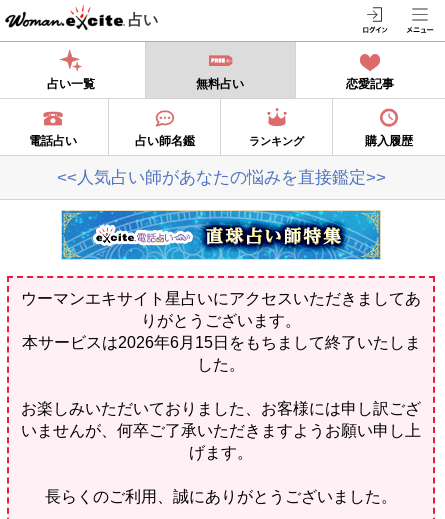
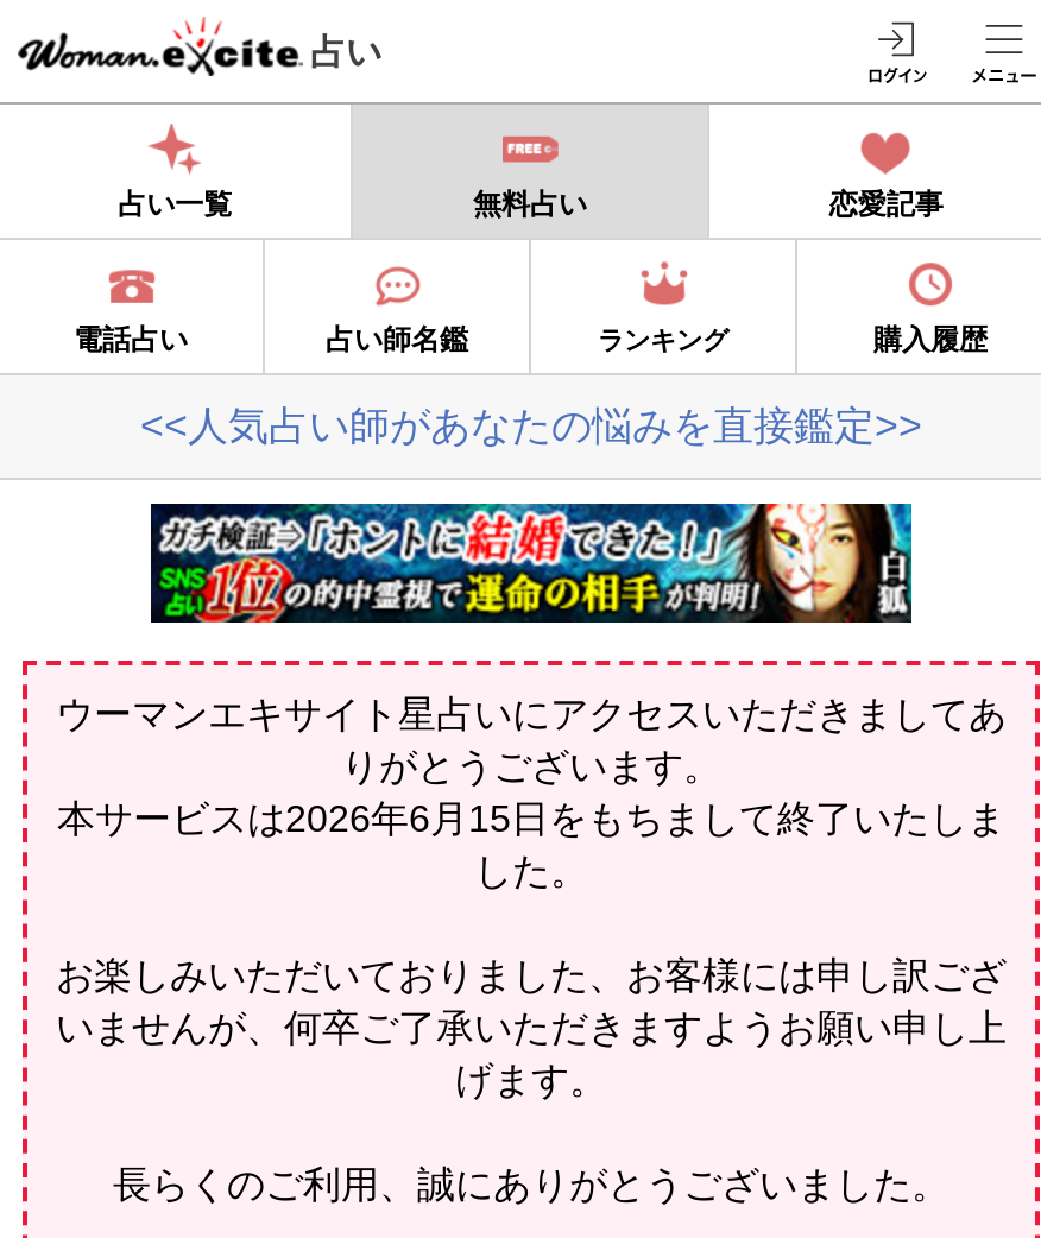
- [image]
+ [image]
